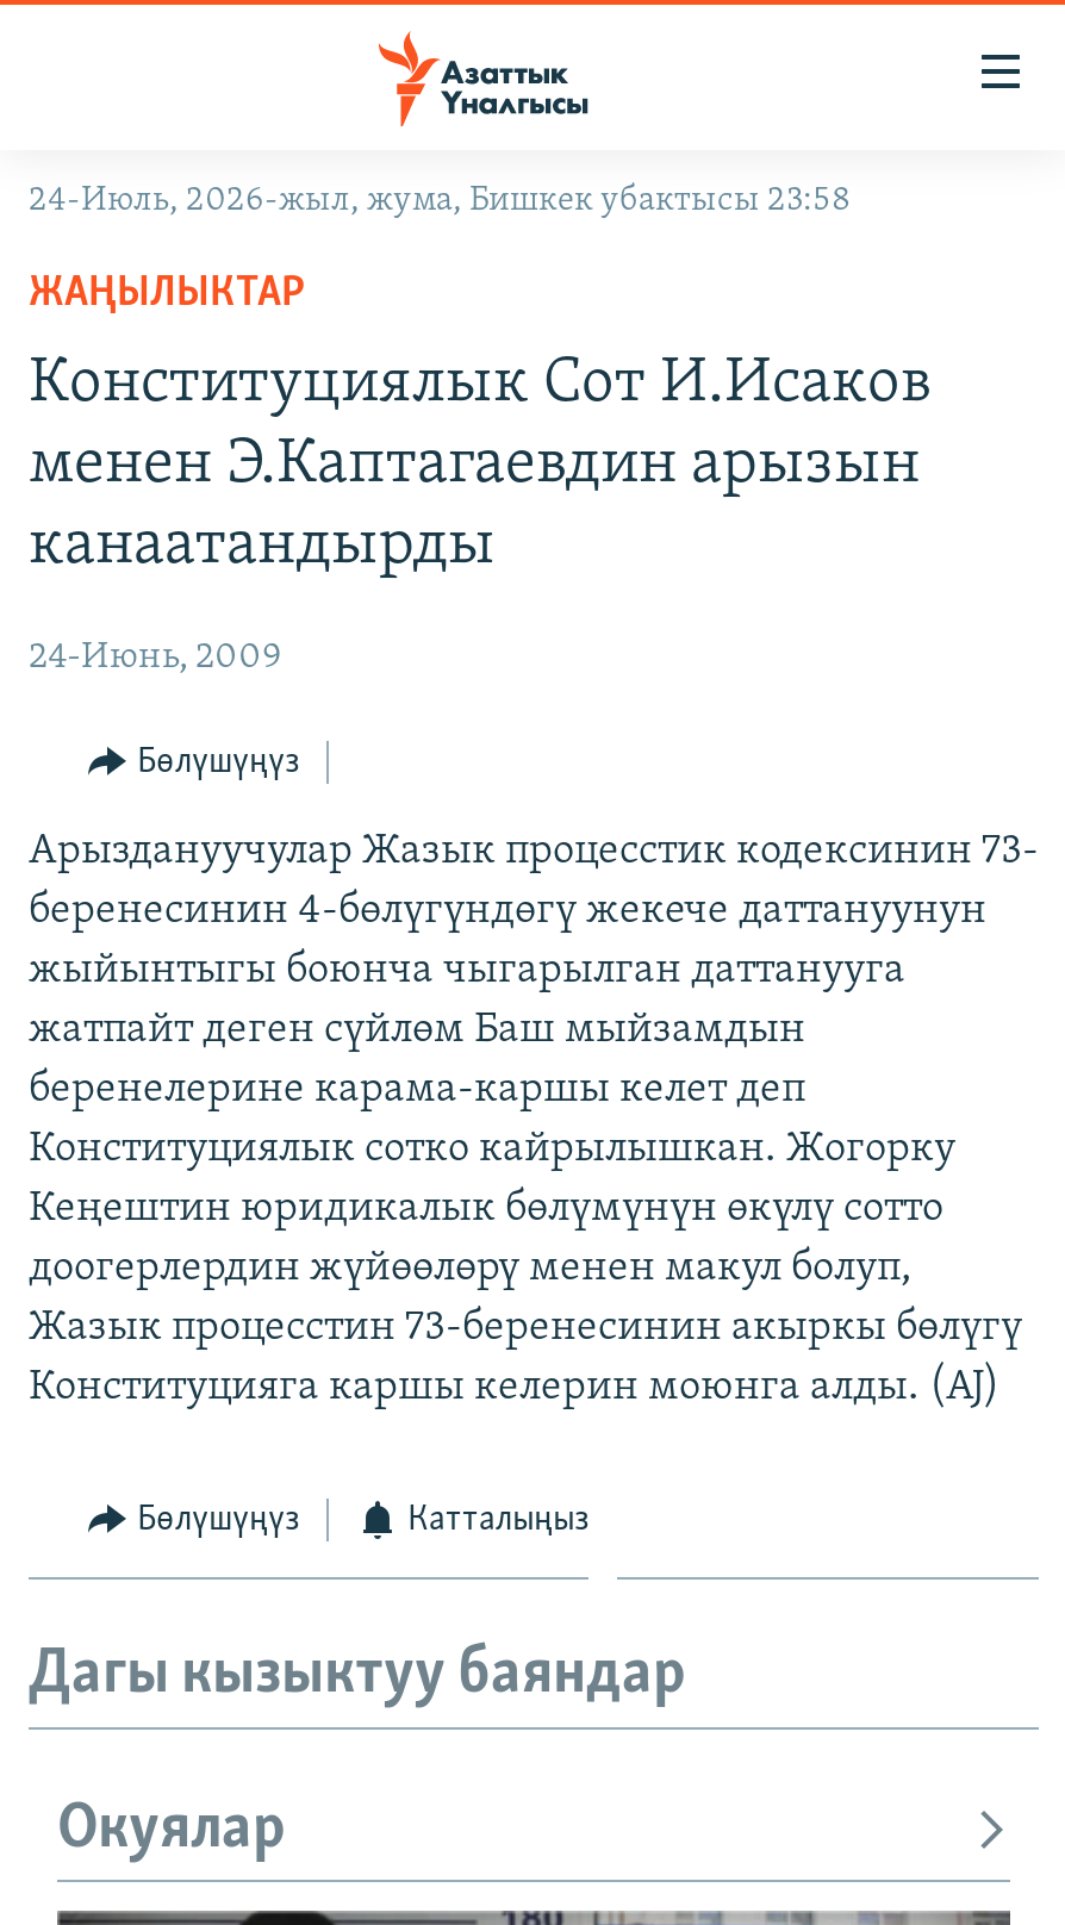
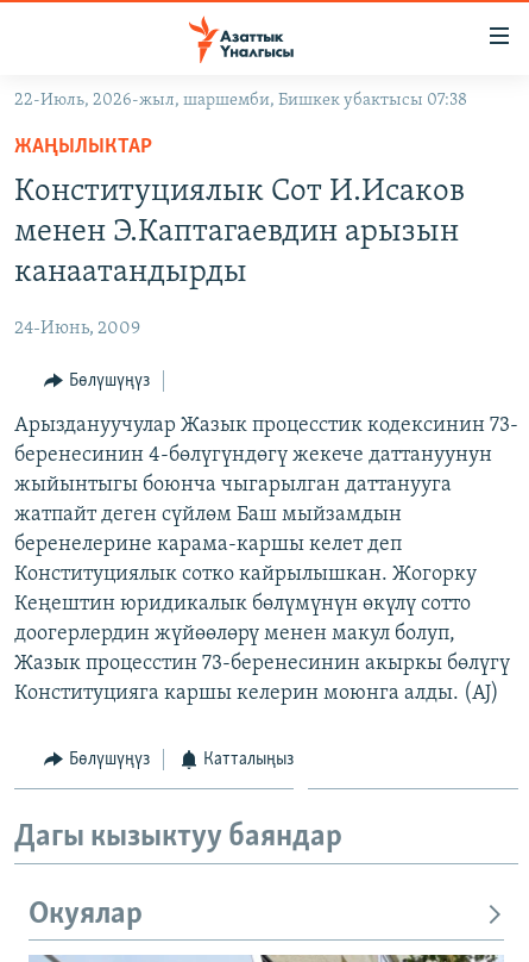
- 24-Июль, 2026-жыл, жума, Бишкек убактысы 23:58
+ 22-Июль, 2026-жыл, шаршемби, Бишкек убактысы 07:38
